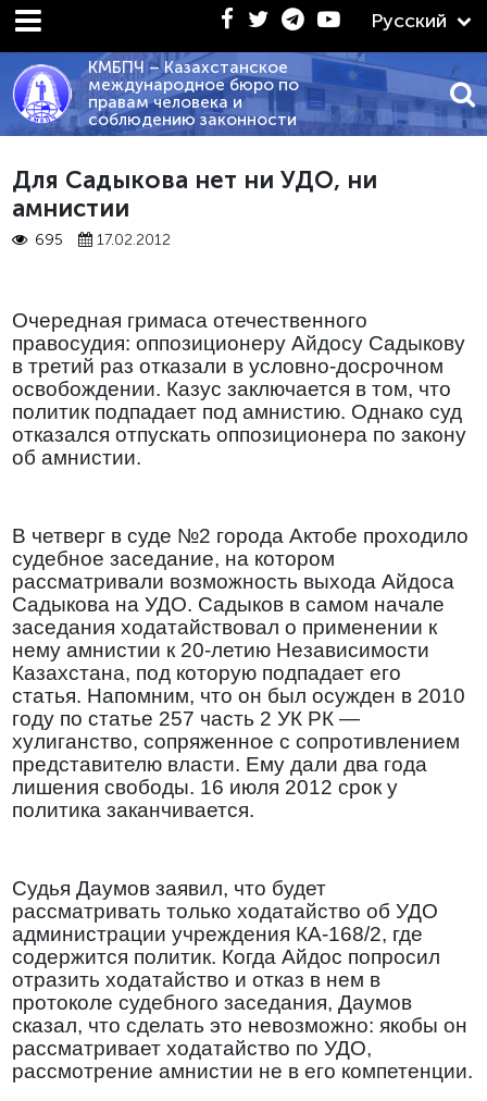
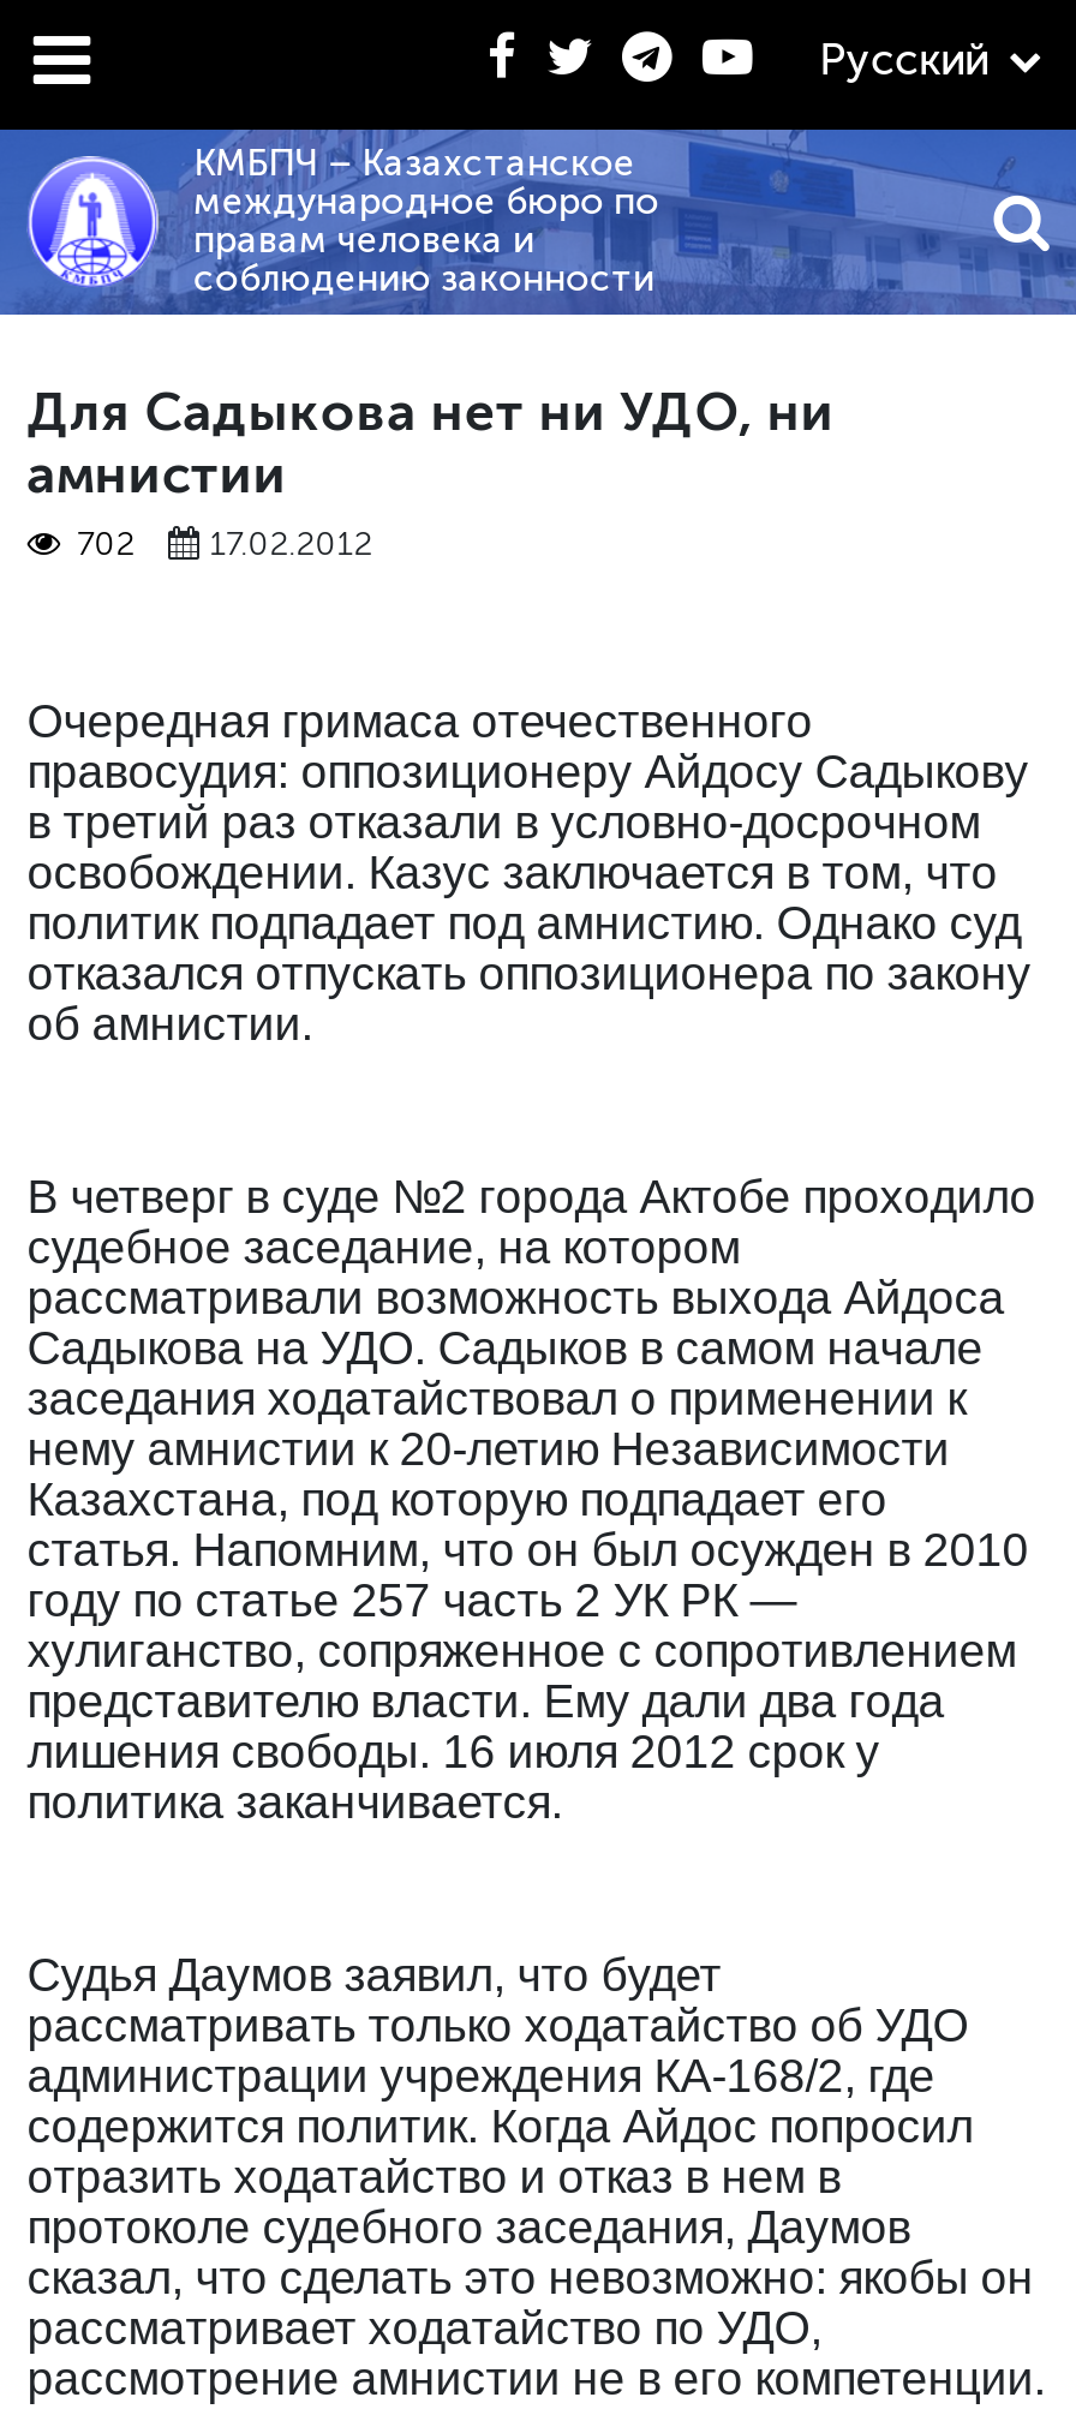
- 695 17.02.2012
+ 702 17.02.2012
